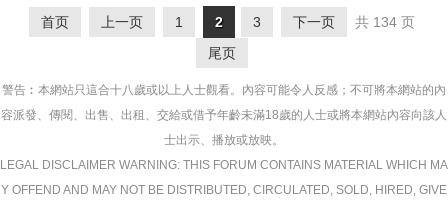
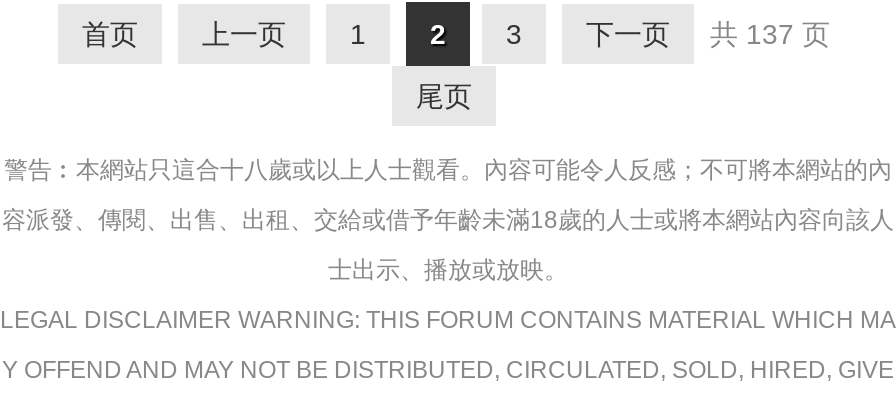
- 首页 上一页 1 2 3 下一页 共 134 页
+ 首页 上一页 1 2 3 下一页 共 137 页
